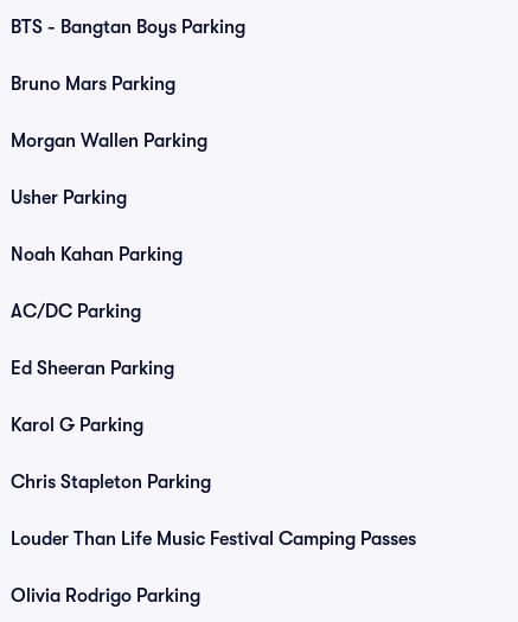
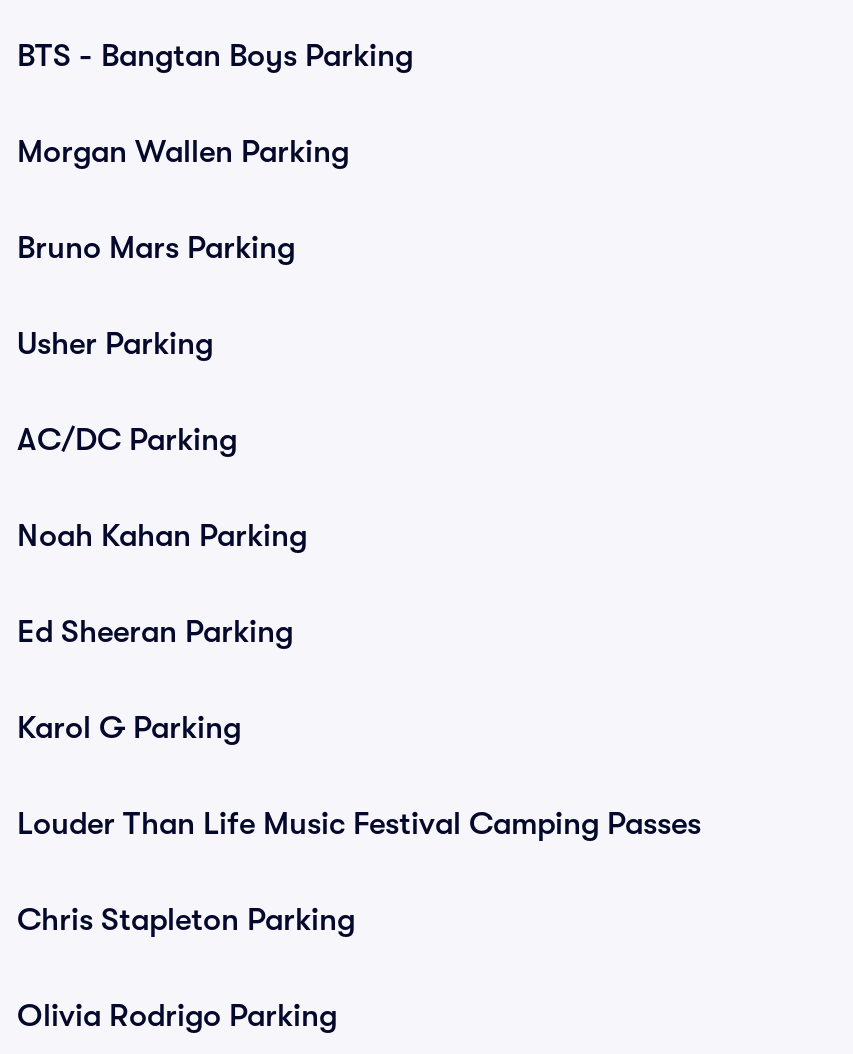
moved down: Bruno Mars Parking

moved up: Morgan Wallen Parking

moved down: Noah Kahan Parking

moved up: AC/DC Parking

moved down: Chris Stapleton Parking

moved up: Louder Than Life Music Festival Camping Passes
